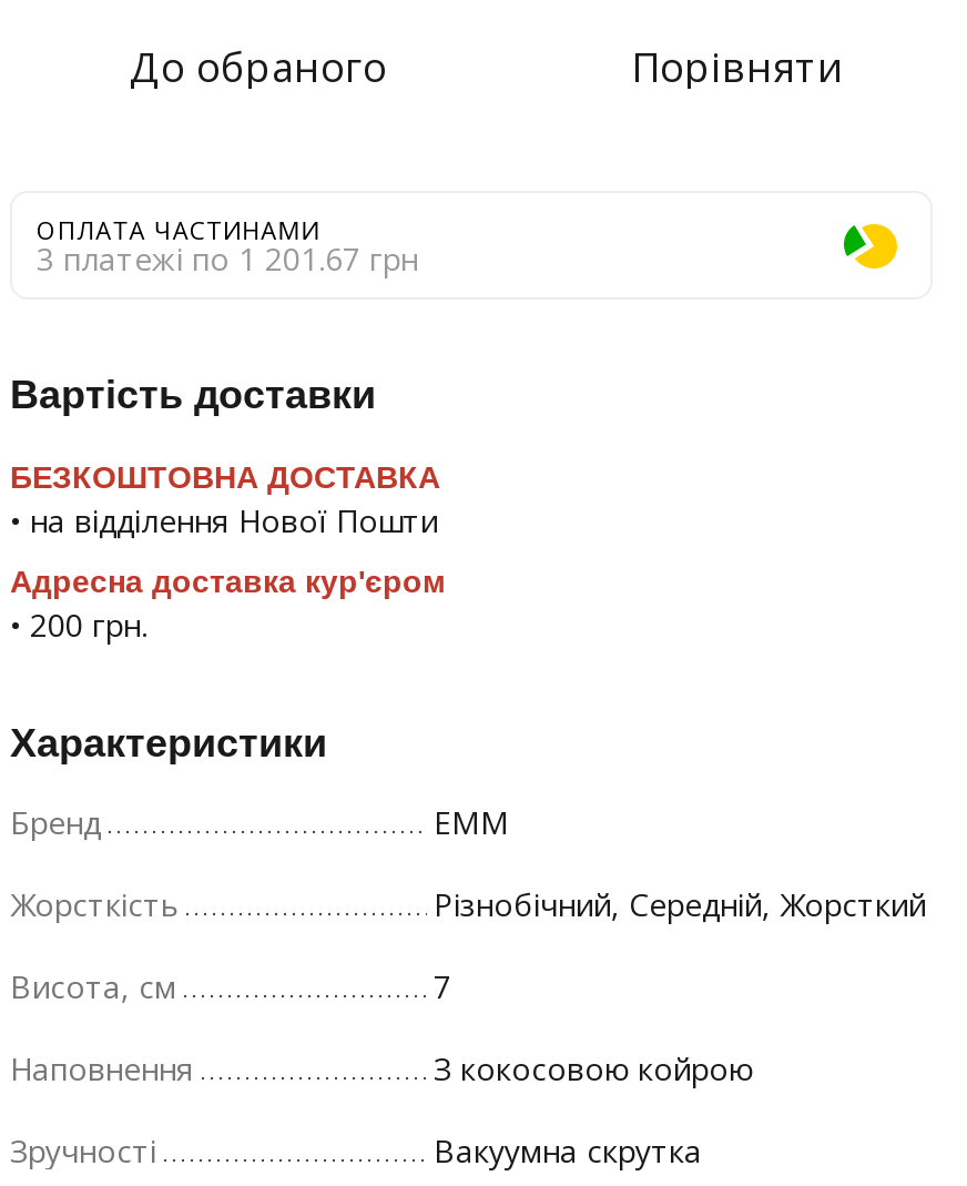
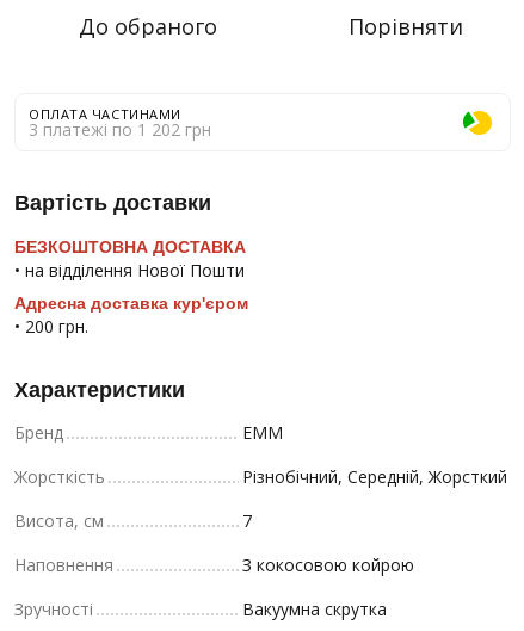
- 3 платежі по 1 201.67 грн
+ 3 платежі по 1 202 грн
